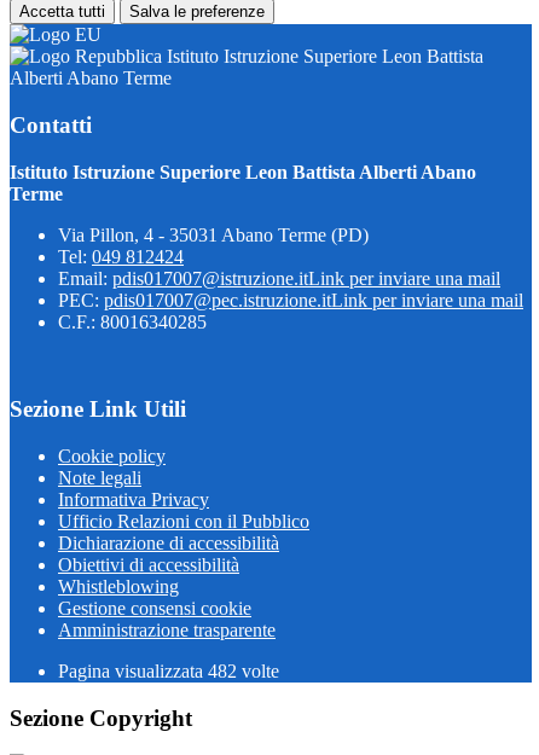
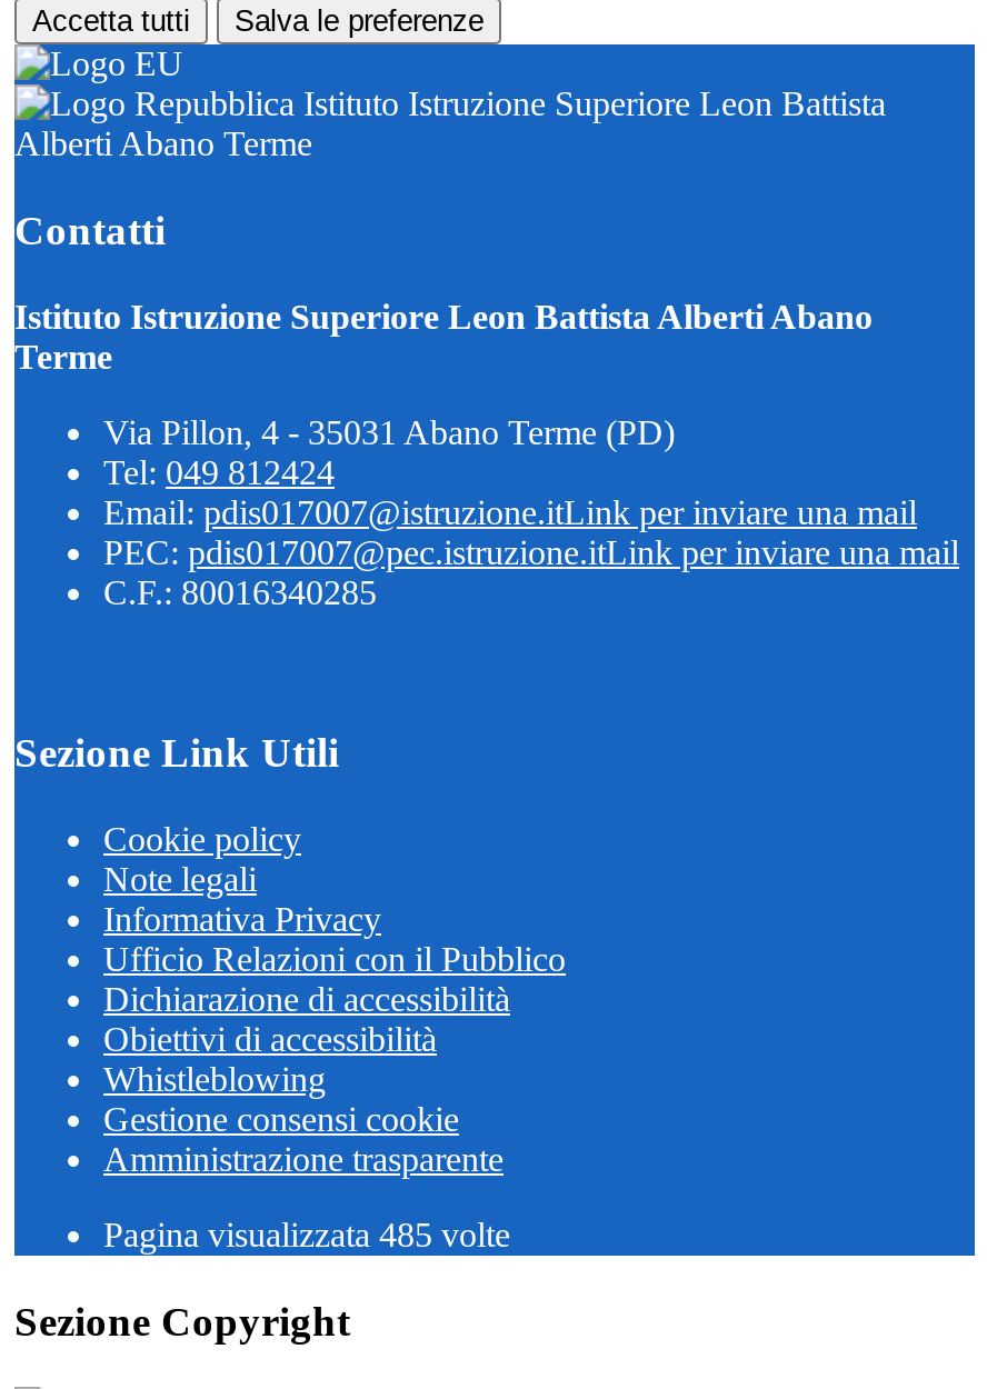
- Pagina visualizzata 482 volte
+ Pagina visualizzata 485 volte
